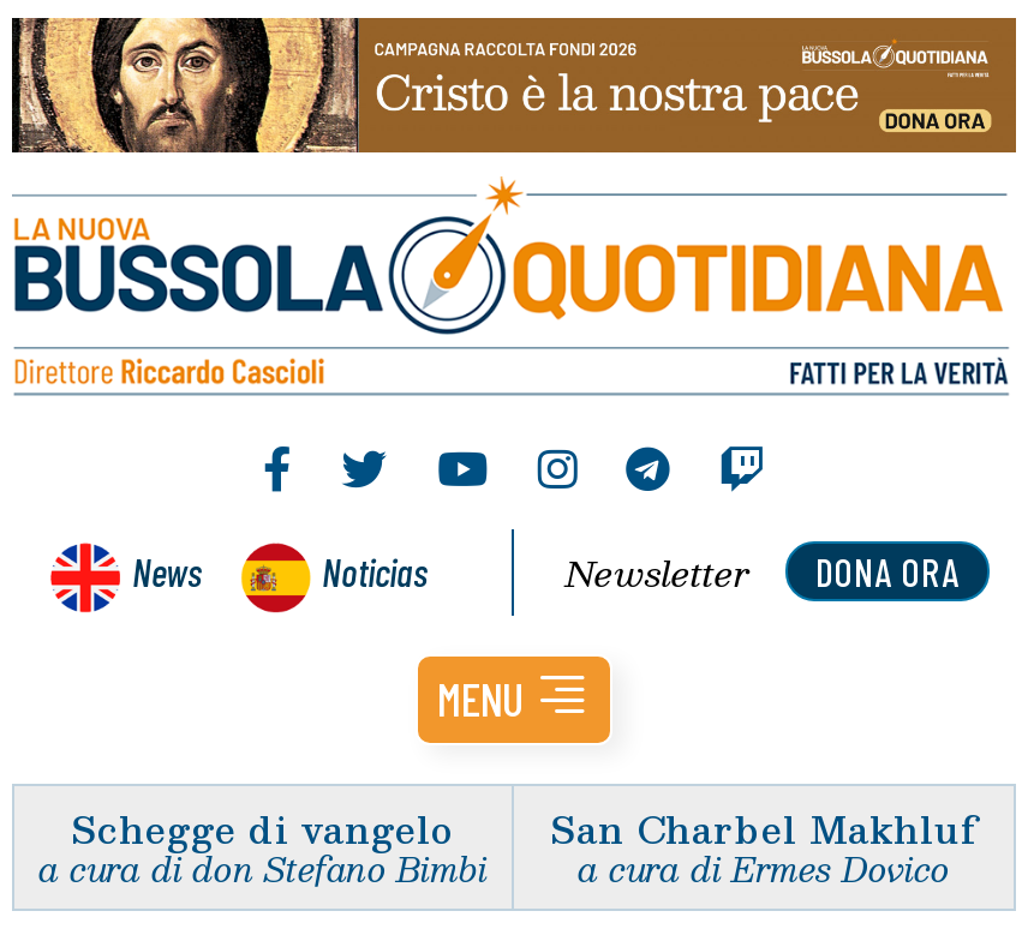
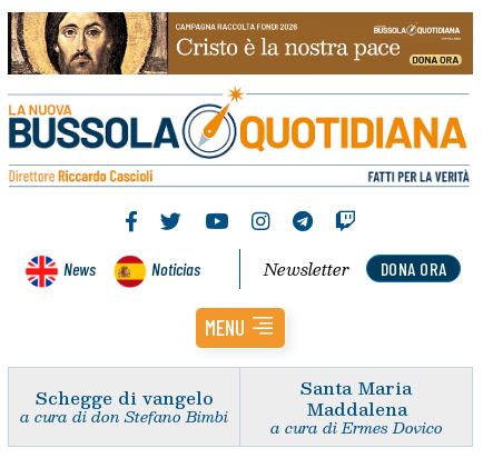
- San Charbel Makhluf
+ Santa Maria
+ Maddalena
